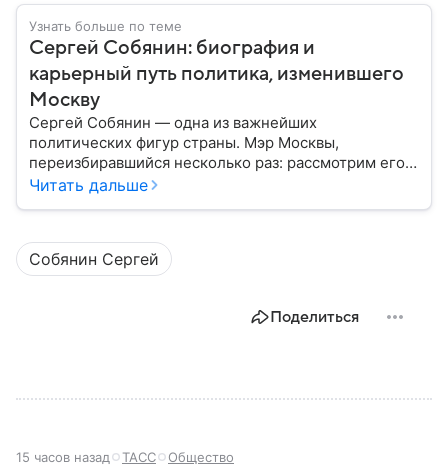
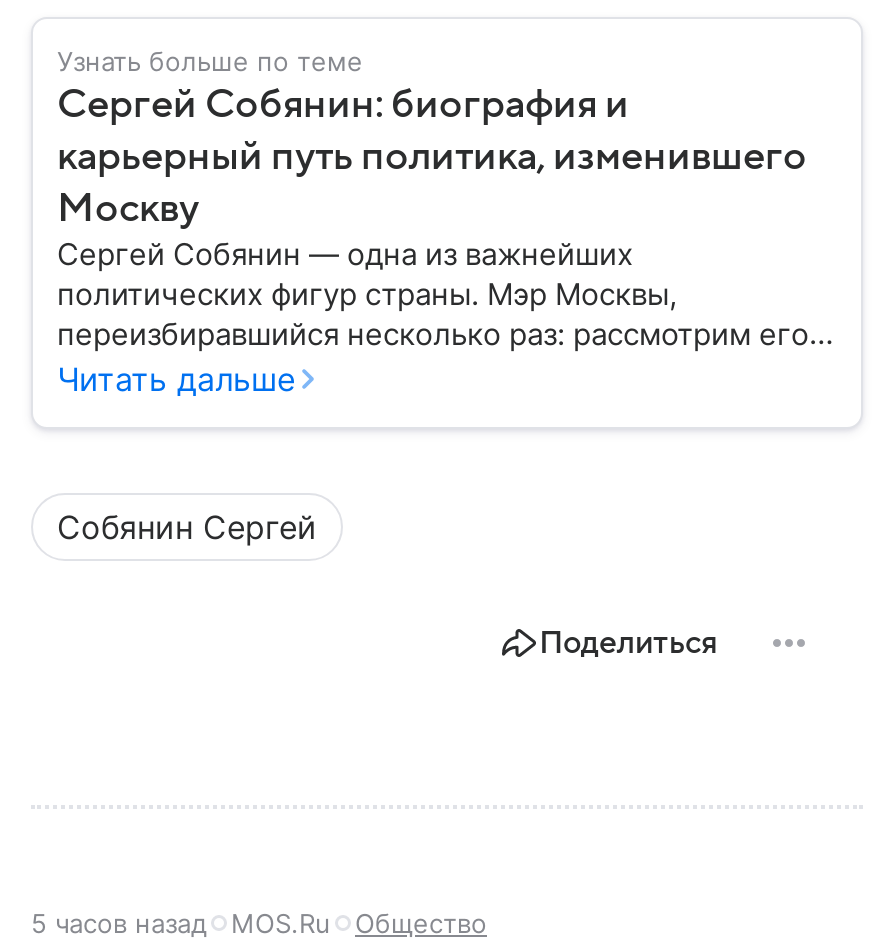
- 15 часов назад
- ТАСС
+ 5 часов назад
+ MOS.Ru
